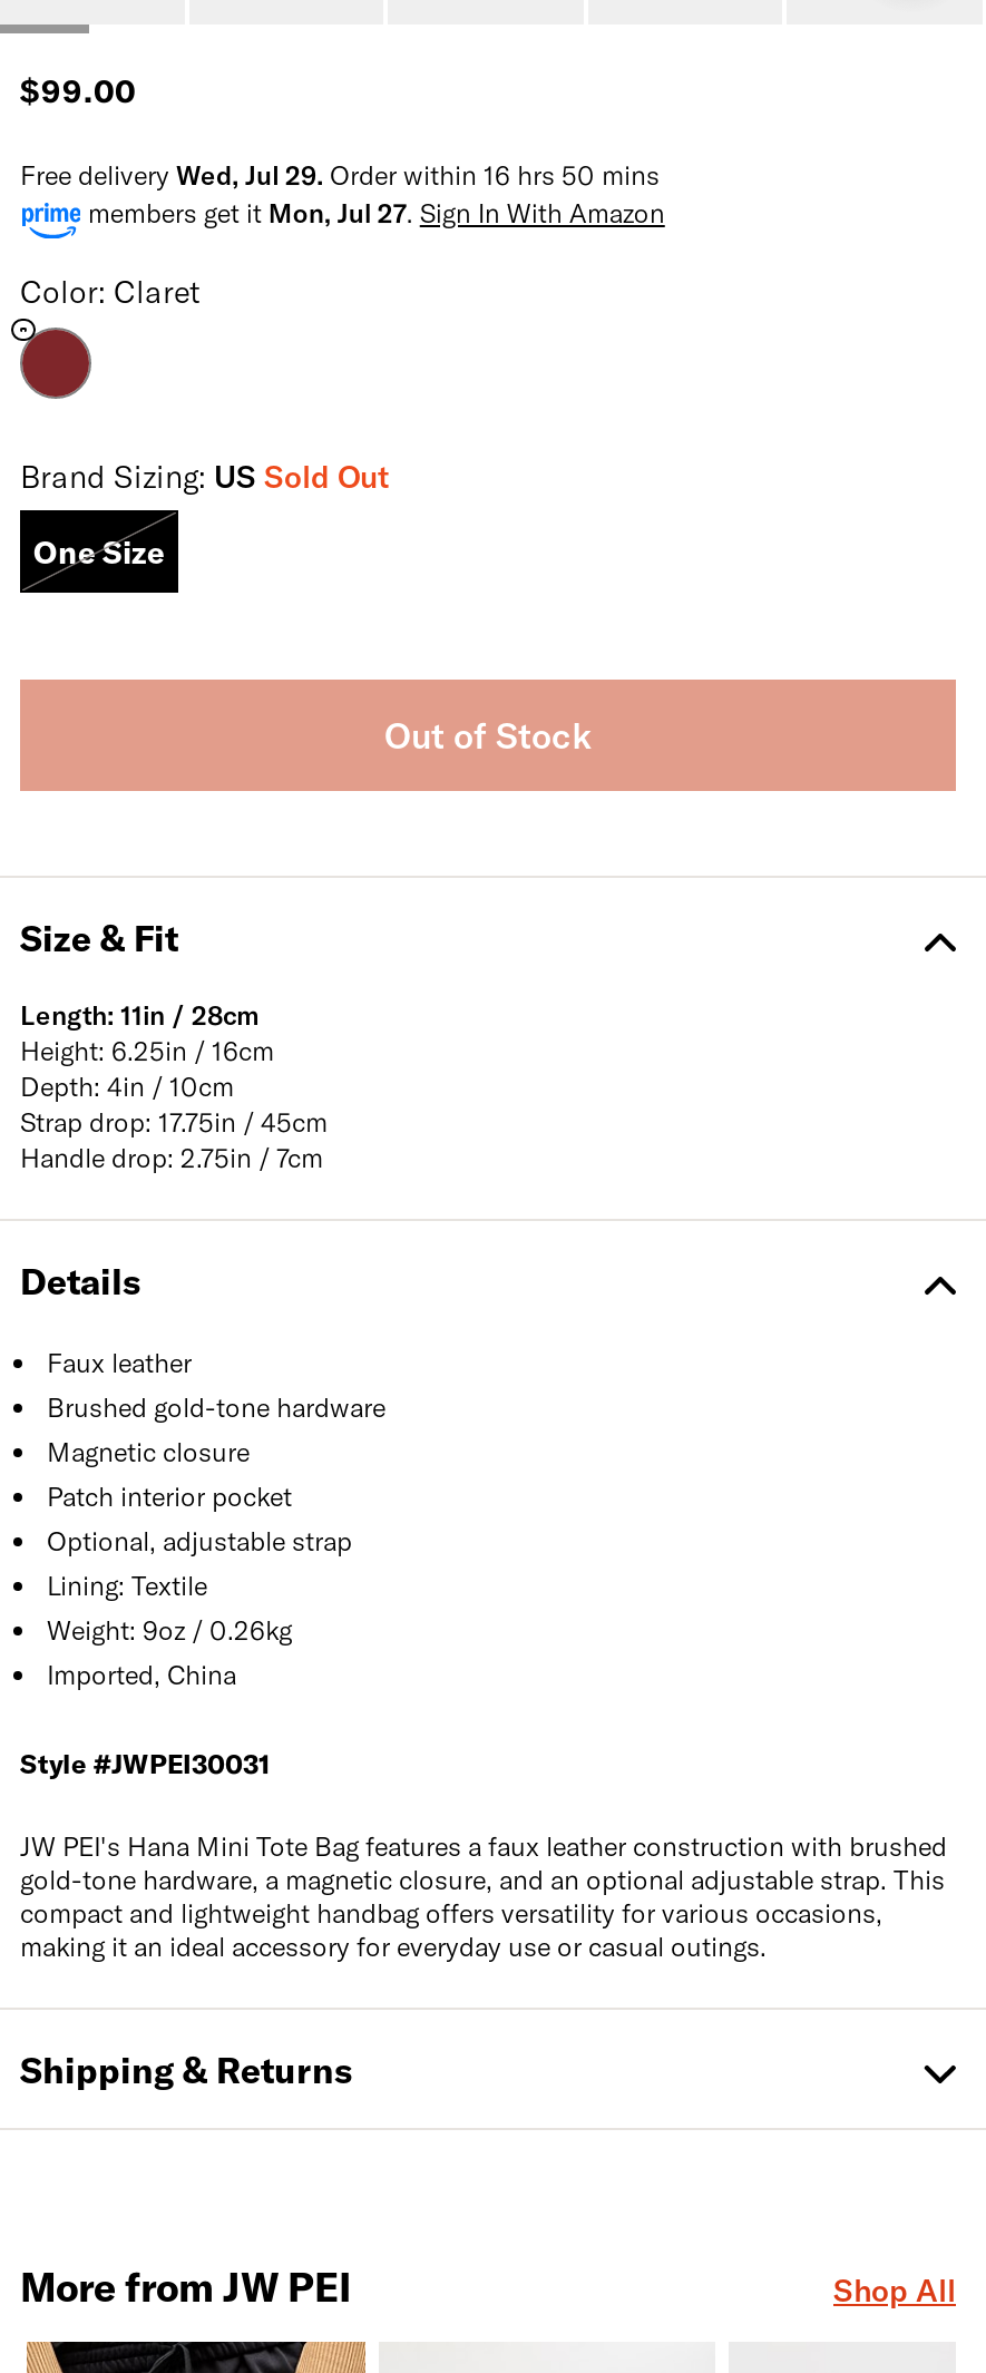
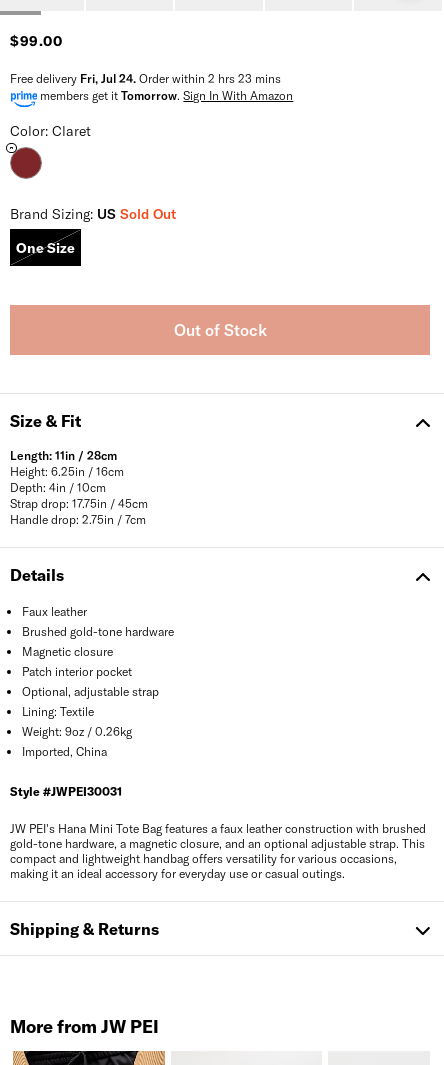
- Free delivery Wed, Jul 29. Order within 16 hrs 50 mins
- members get it Mon, Jul 27. Sign In With Amazon
+ Free delivery Fri, Jul 24. Order within 2 hrs 23 mins
+ members get it Tomorrow. Sign In With Amazon

- Shop All
